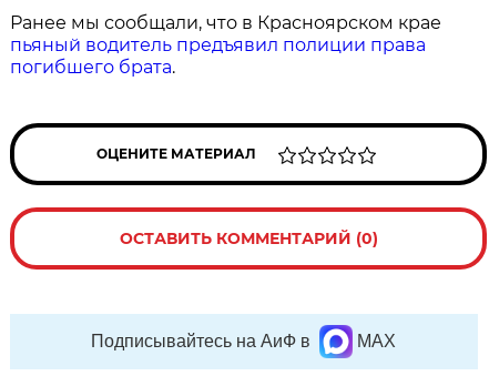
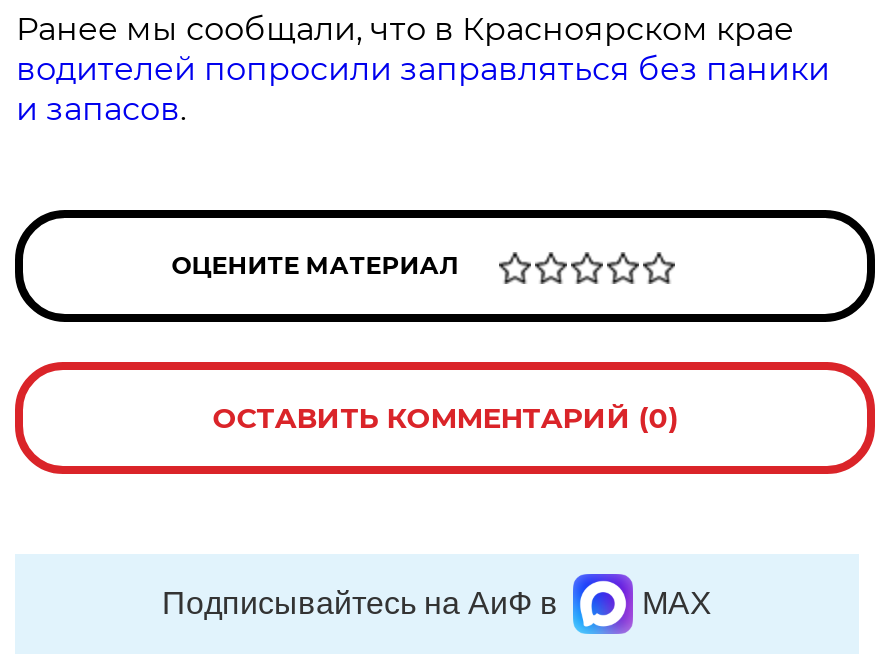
- пьяный водитель предъявил полиции права
- погибшего брата.
+ водителей попросили заправляться без паники
+ и запасов.
